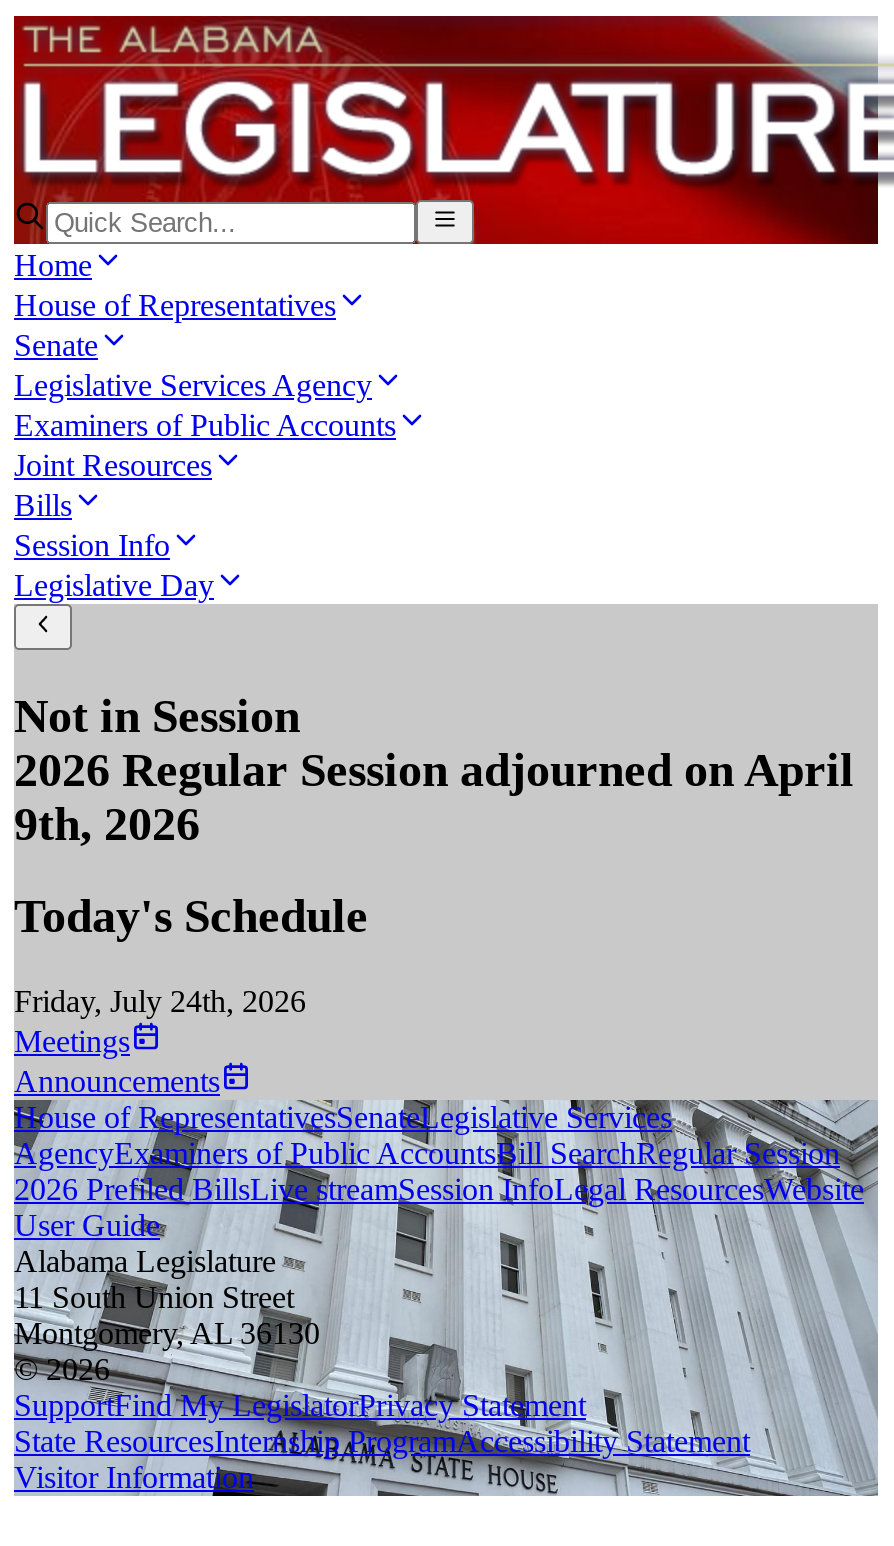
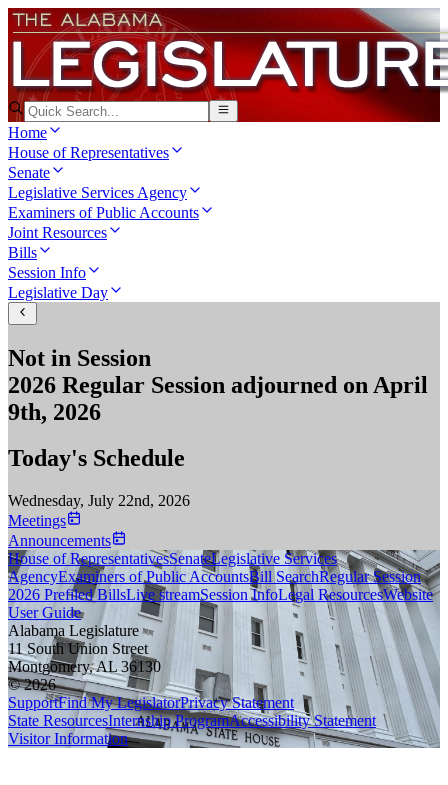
- Friday, July 24th, 2026
+ Wednesday, July 22nd, 2026
